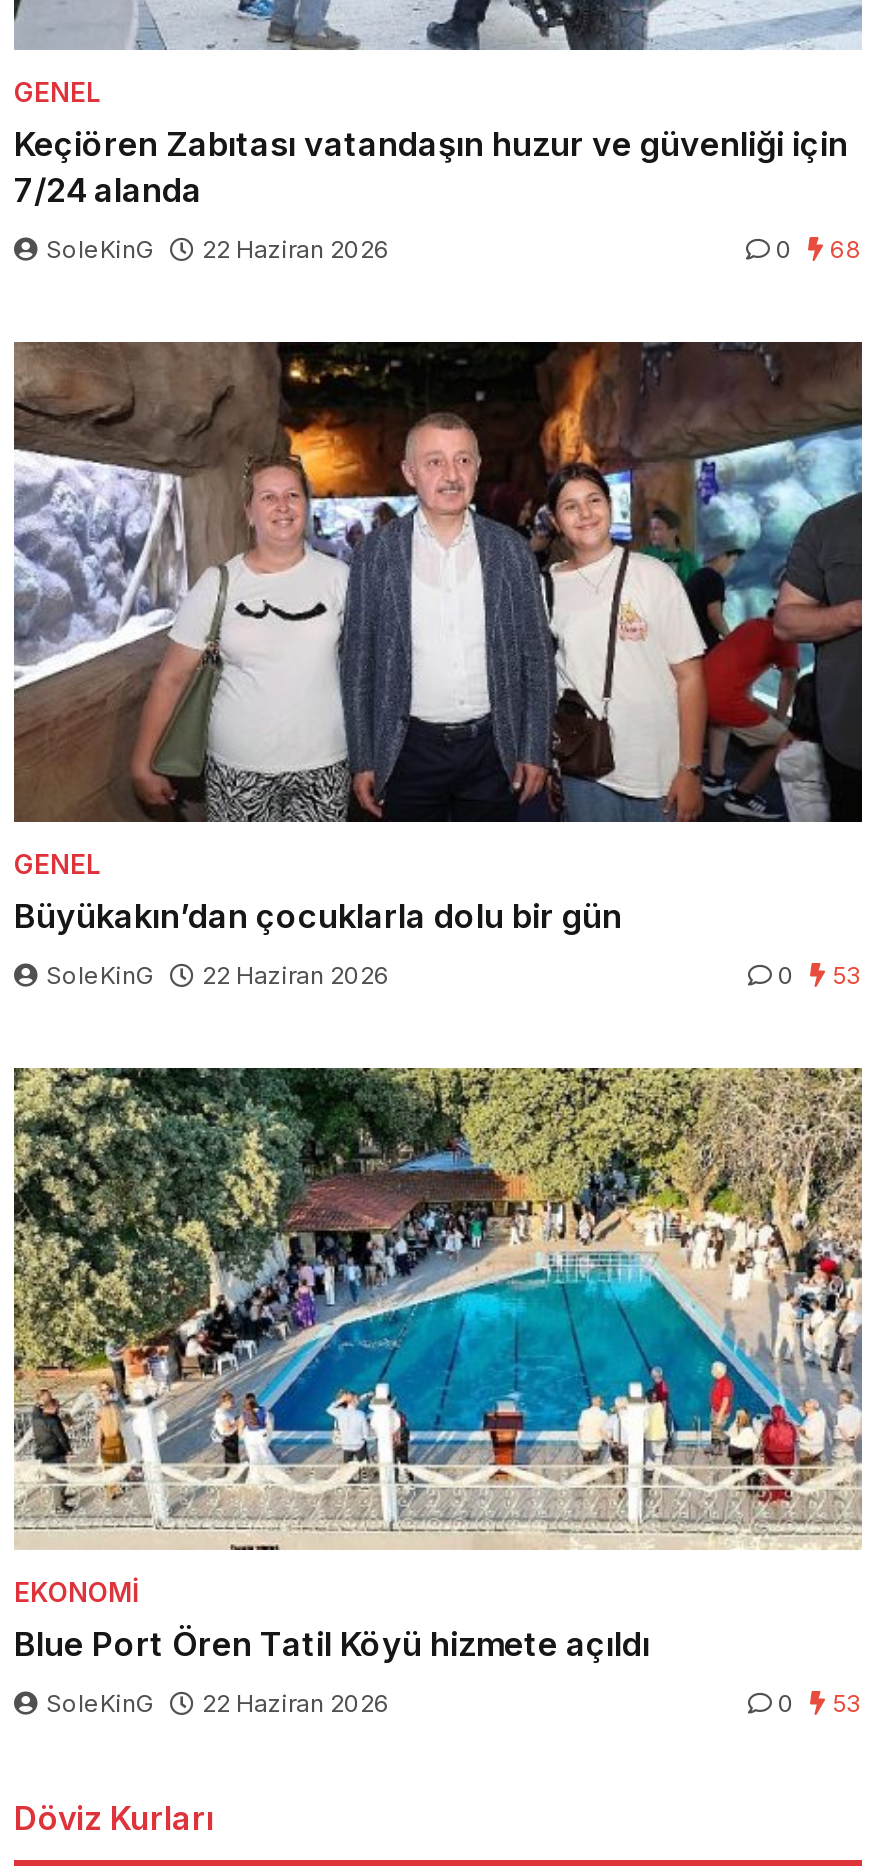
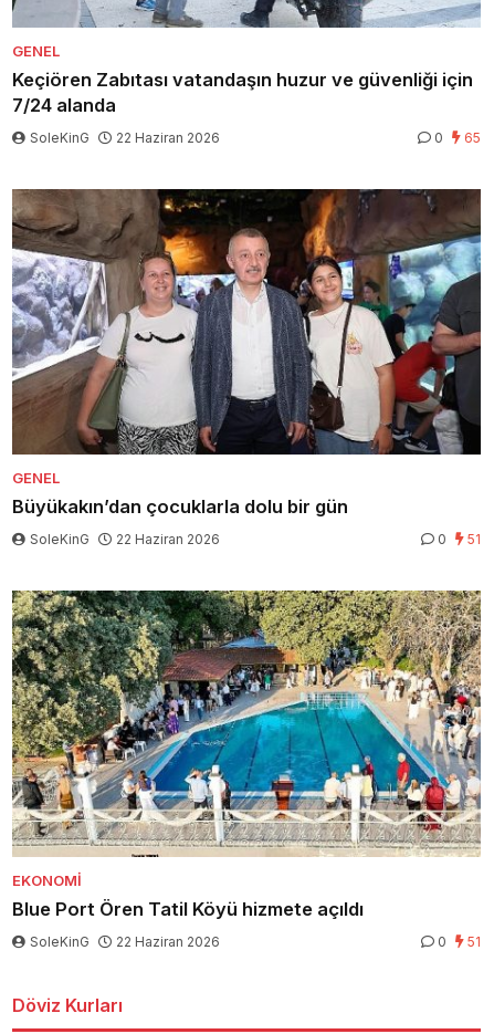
- 0 68
+ 0 65

- 0 53
+ 0 51

- 0 53
+ 0 51
